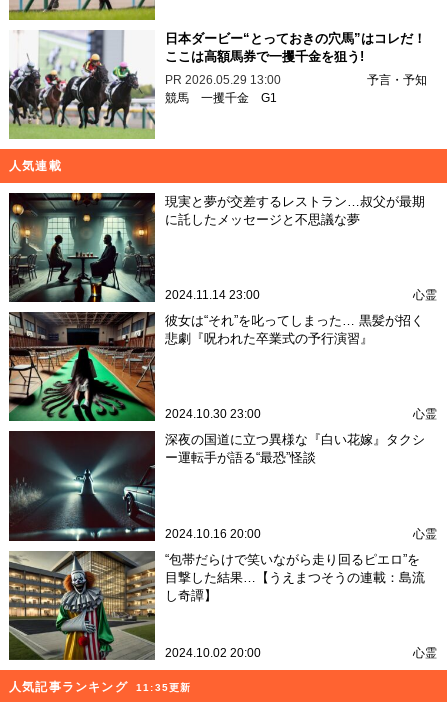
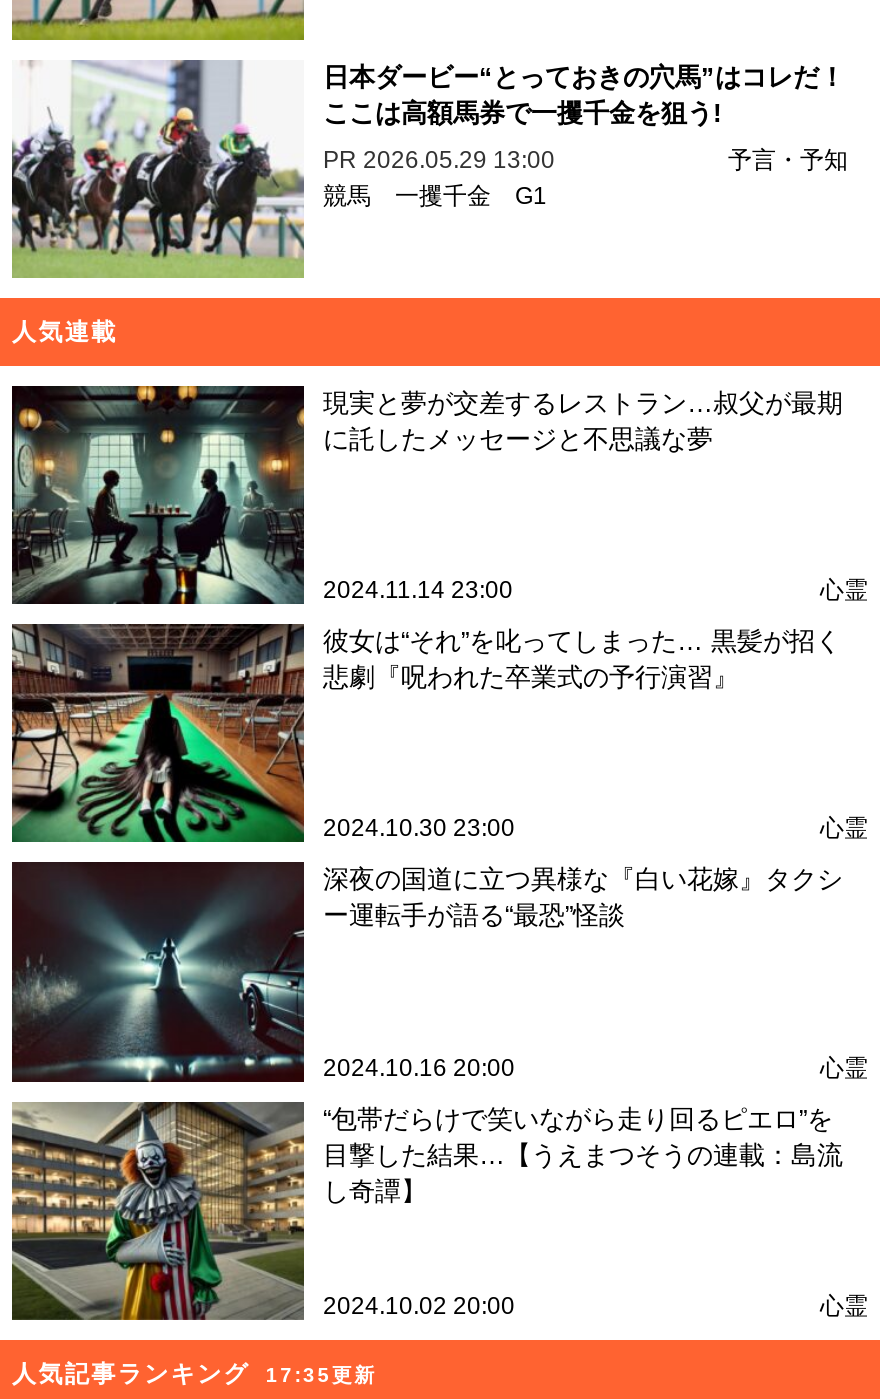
- 人気記事ランキング 11:35更新
+ 人気記事ランキング 17:35更新
